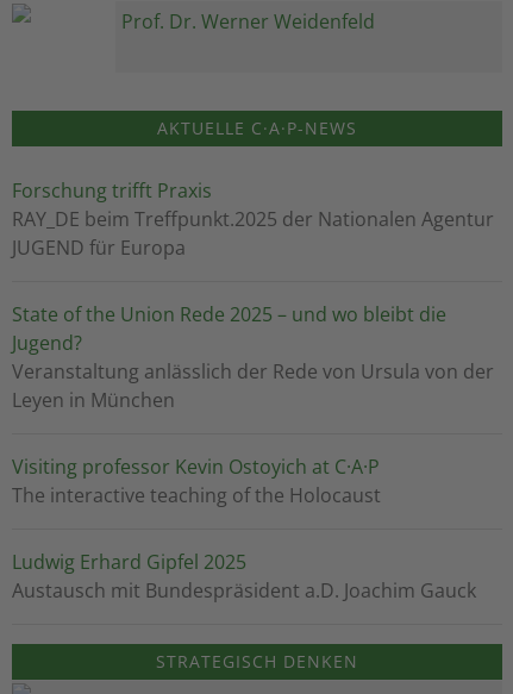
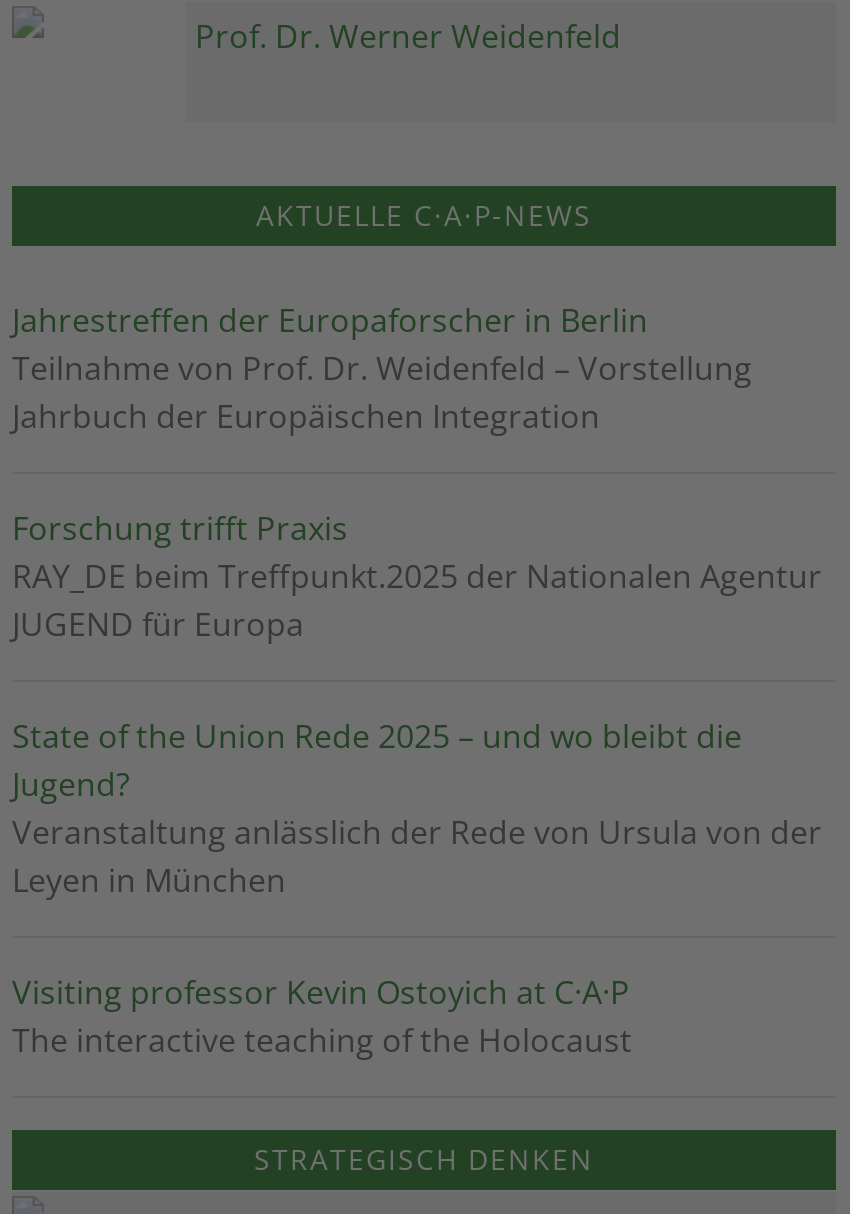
+ Jahrestreffen der Europaforscher in Berlin
+ Teilnahme von Prof. Dr. Weidenfeld – Vorstellung
+ Jahrbuch der Europäischen Integration

moved down: Forschung trifft Praxis | RAY_DE beim Treffpunkt.2025 der Nationalen Agentur | JUGEND für Europa | ... | Visiting professor Kevin Ostoyich at C·A·P | The interactive teaching of the Holocaust

- Ludwig Erhard Gipfel 2025
- Austausch mit Bundespräsident a.D. Joachim Gauck
